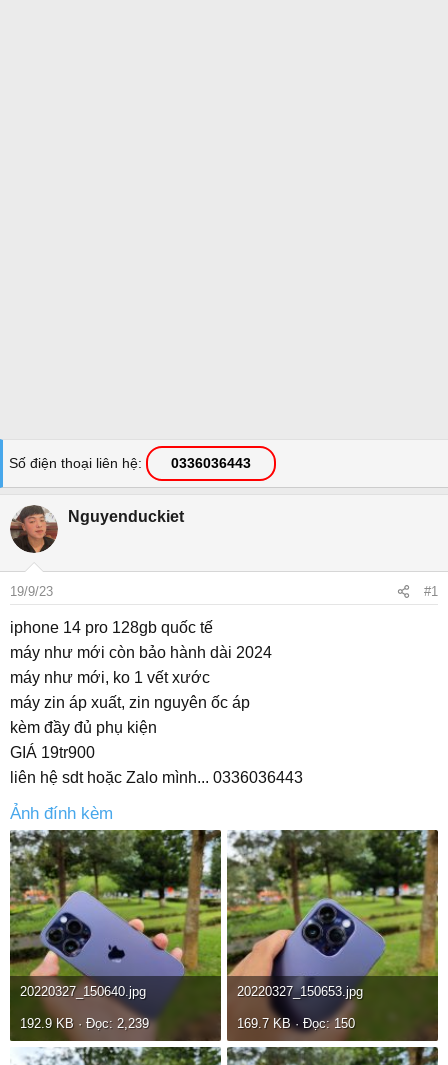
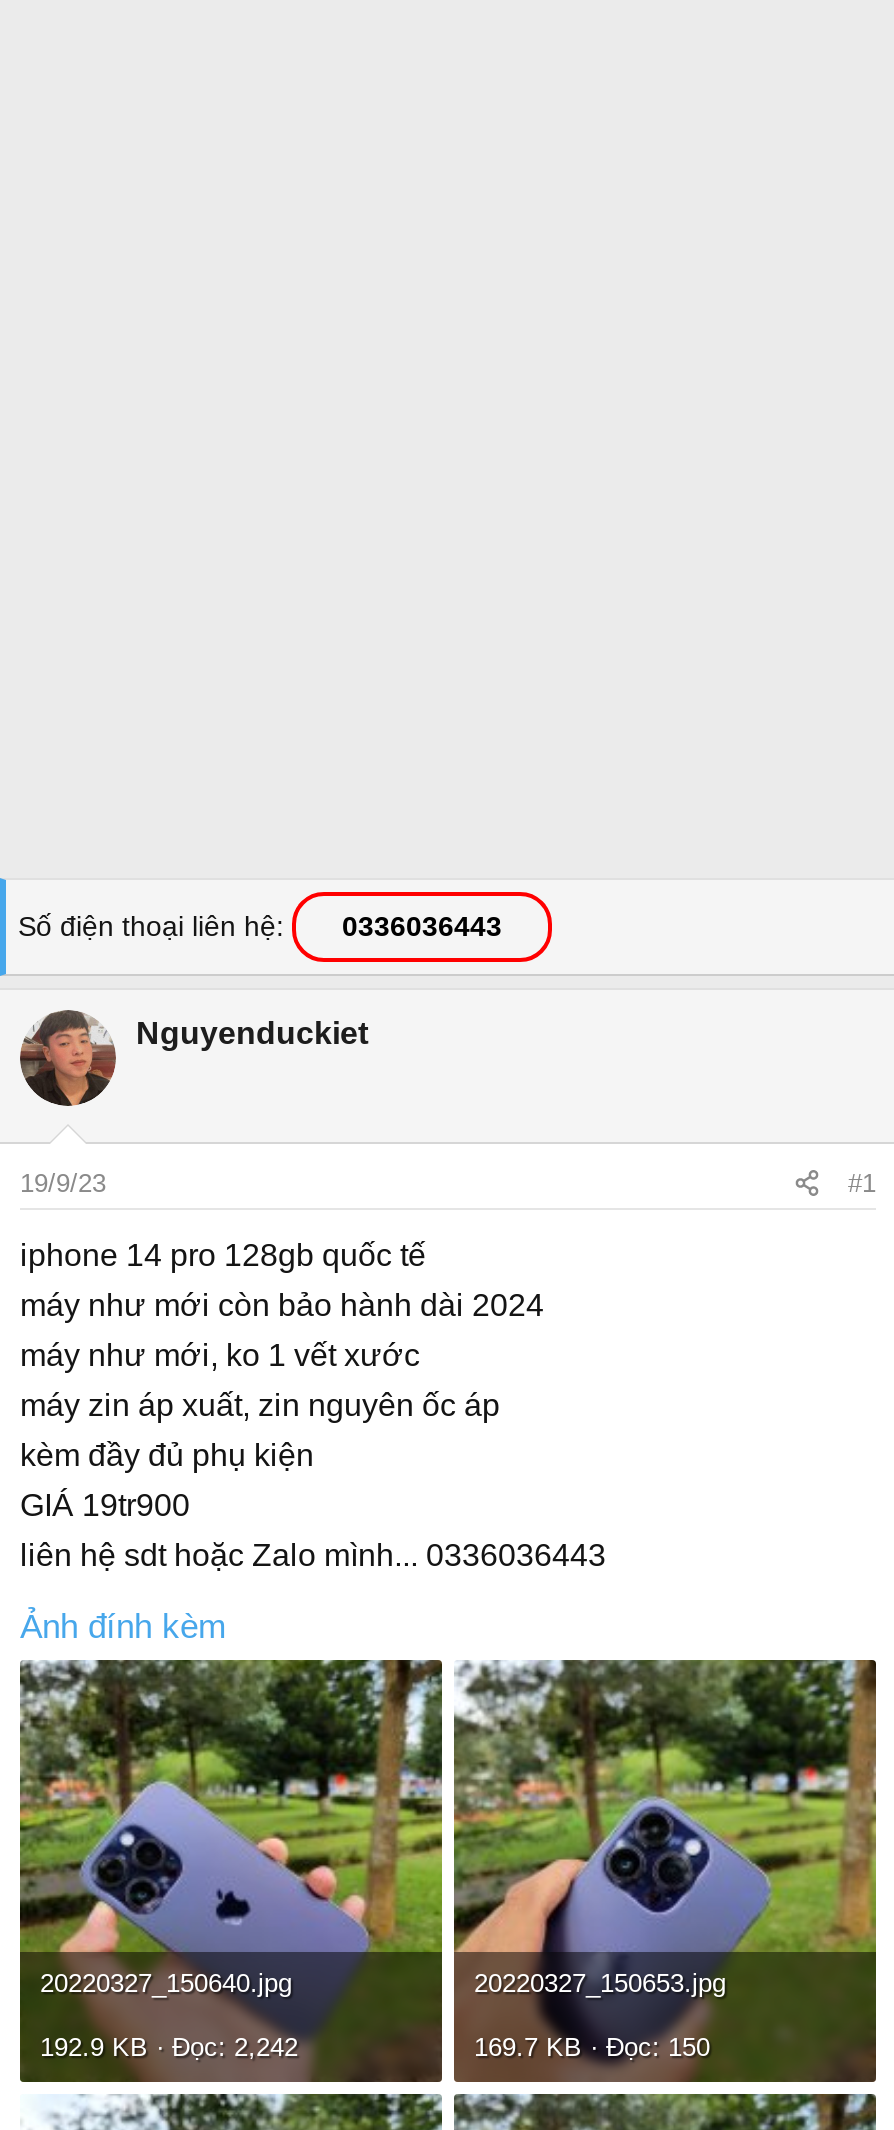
- 192.9 KB · Đọc: 2,239
+ 192.9 KB · Đọc: 2,242
